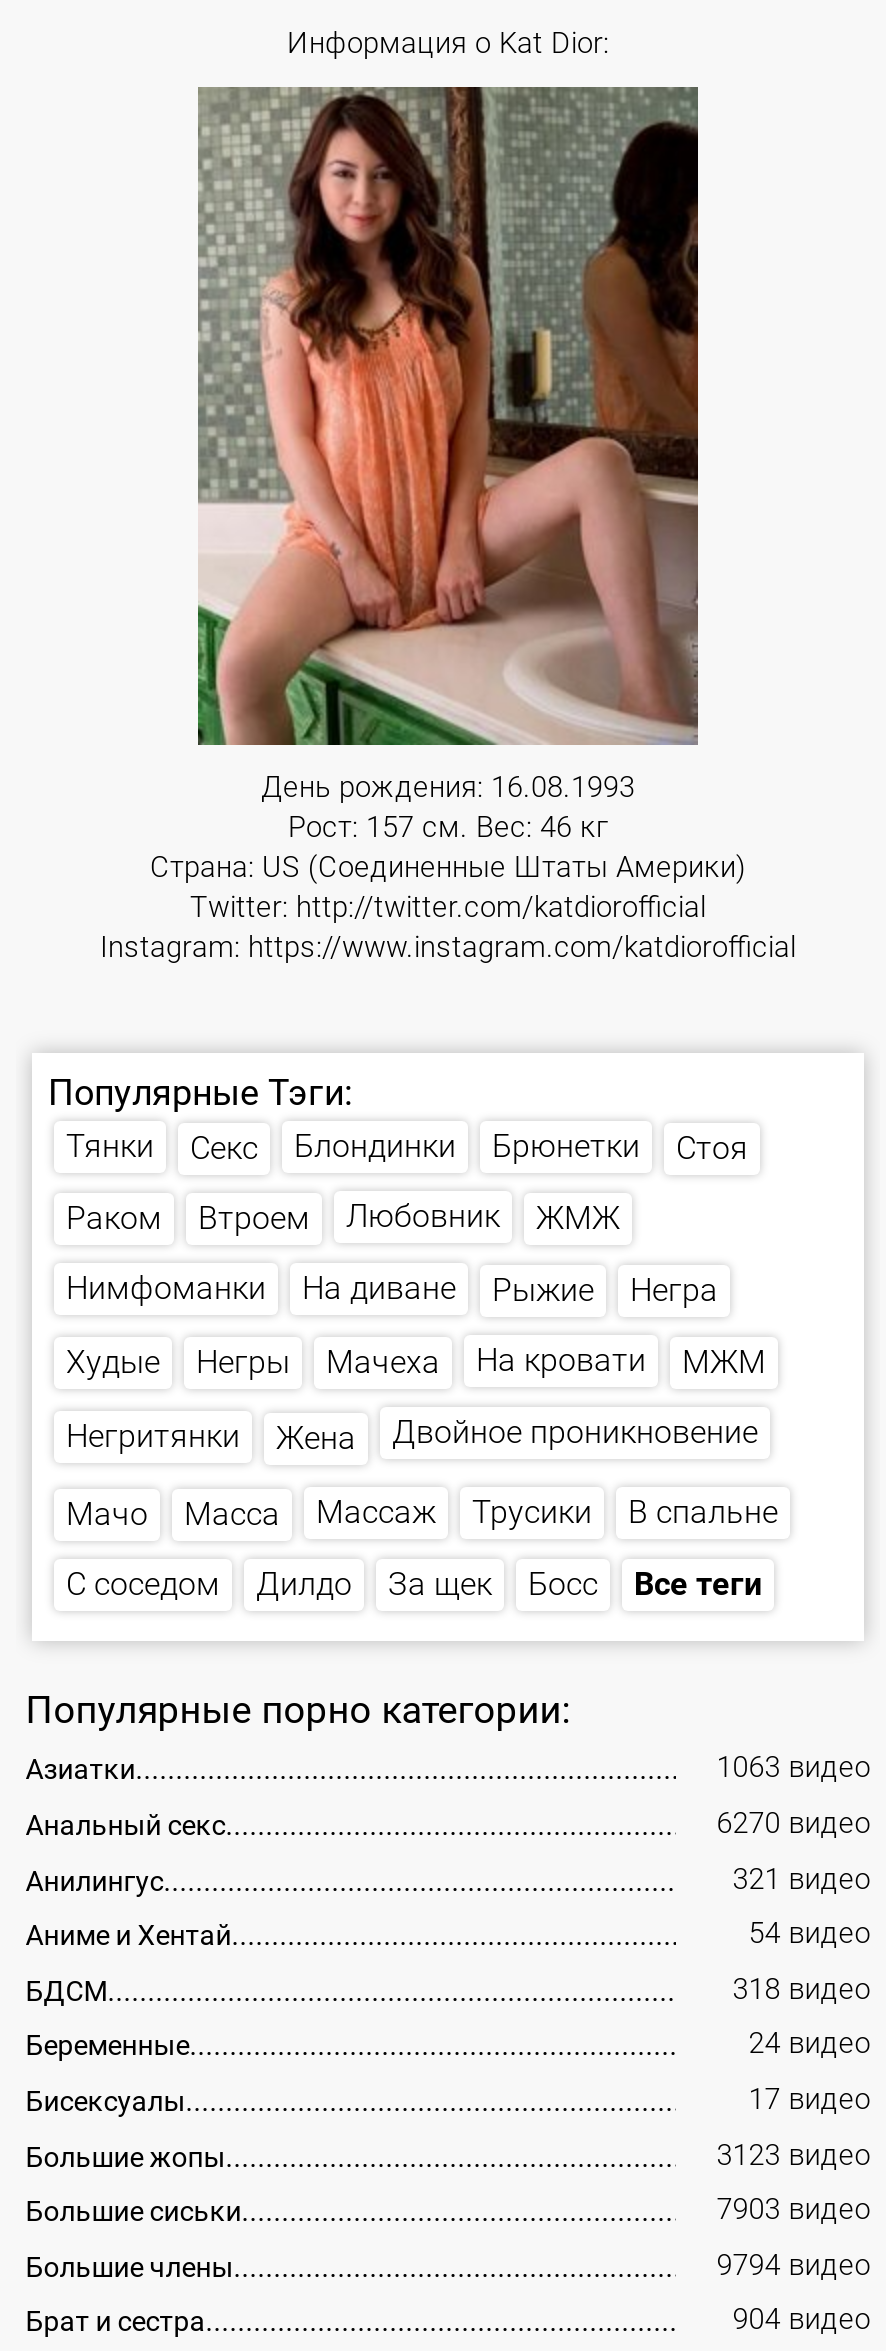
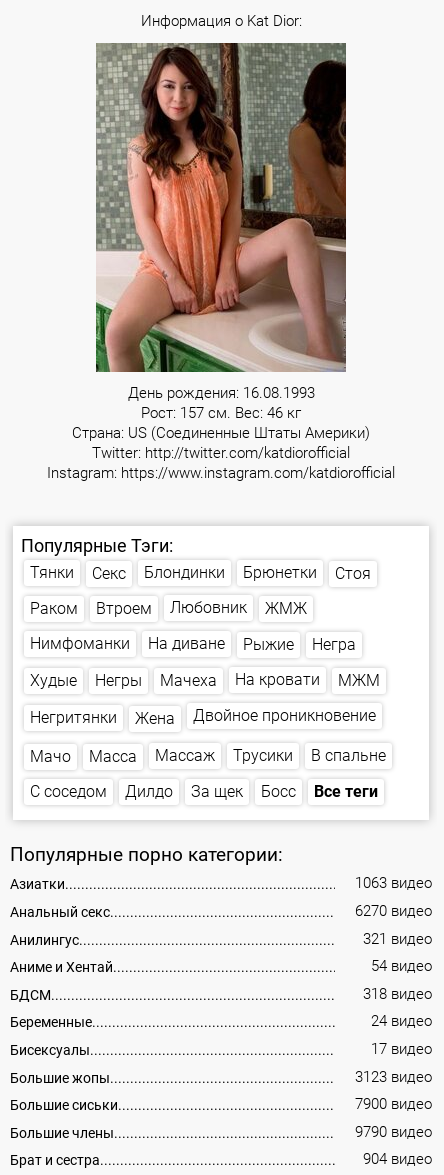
- 7903 видео
+ 7900 видео

- 9794 видео
+ 9790 видео
